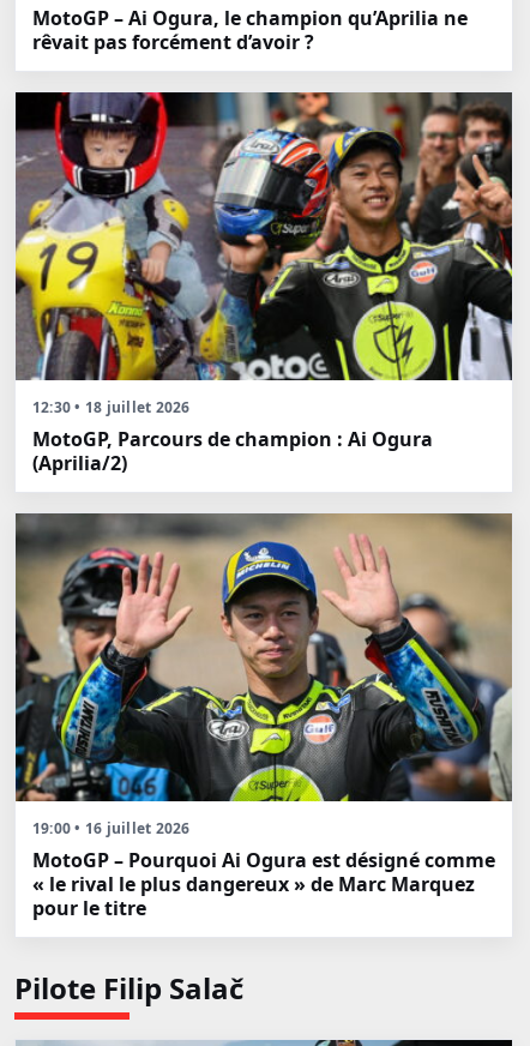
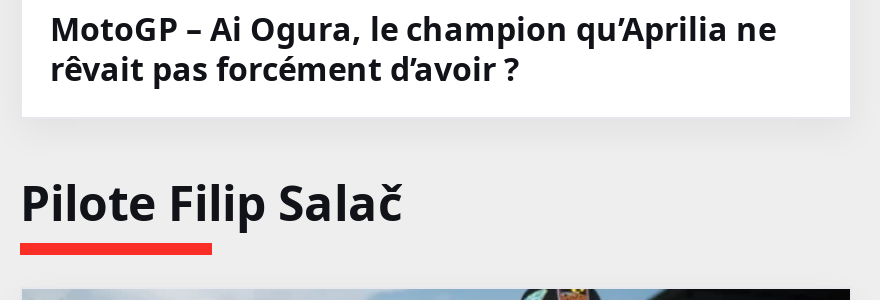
- [image]
- 12:30 • 18 juillet 2026
- MotoGP, Parcours de champion : Ai Ogura
- (Aprilia/2)

- [image]
- 19:00 • 16 juillet 2026
- MotoGP – Pourquoi Ai Ogura est désigné comme
- « le rival le plus dangereux » de Marc Marquez
- pour le titre
